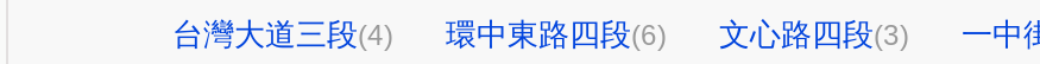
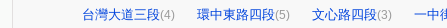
- 環中東路四段(6)
+ 環中東路四段(5)
